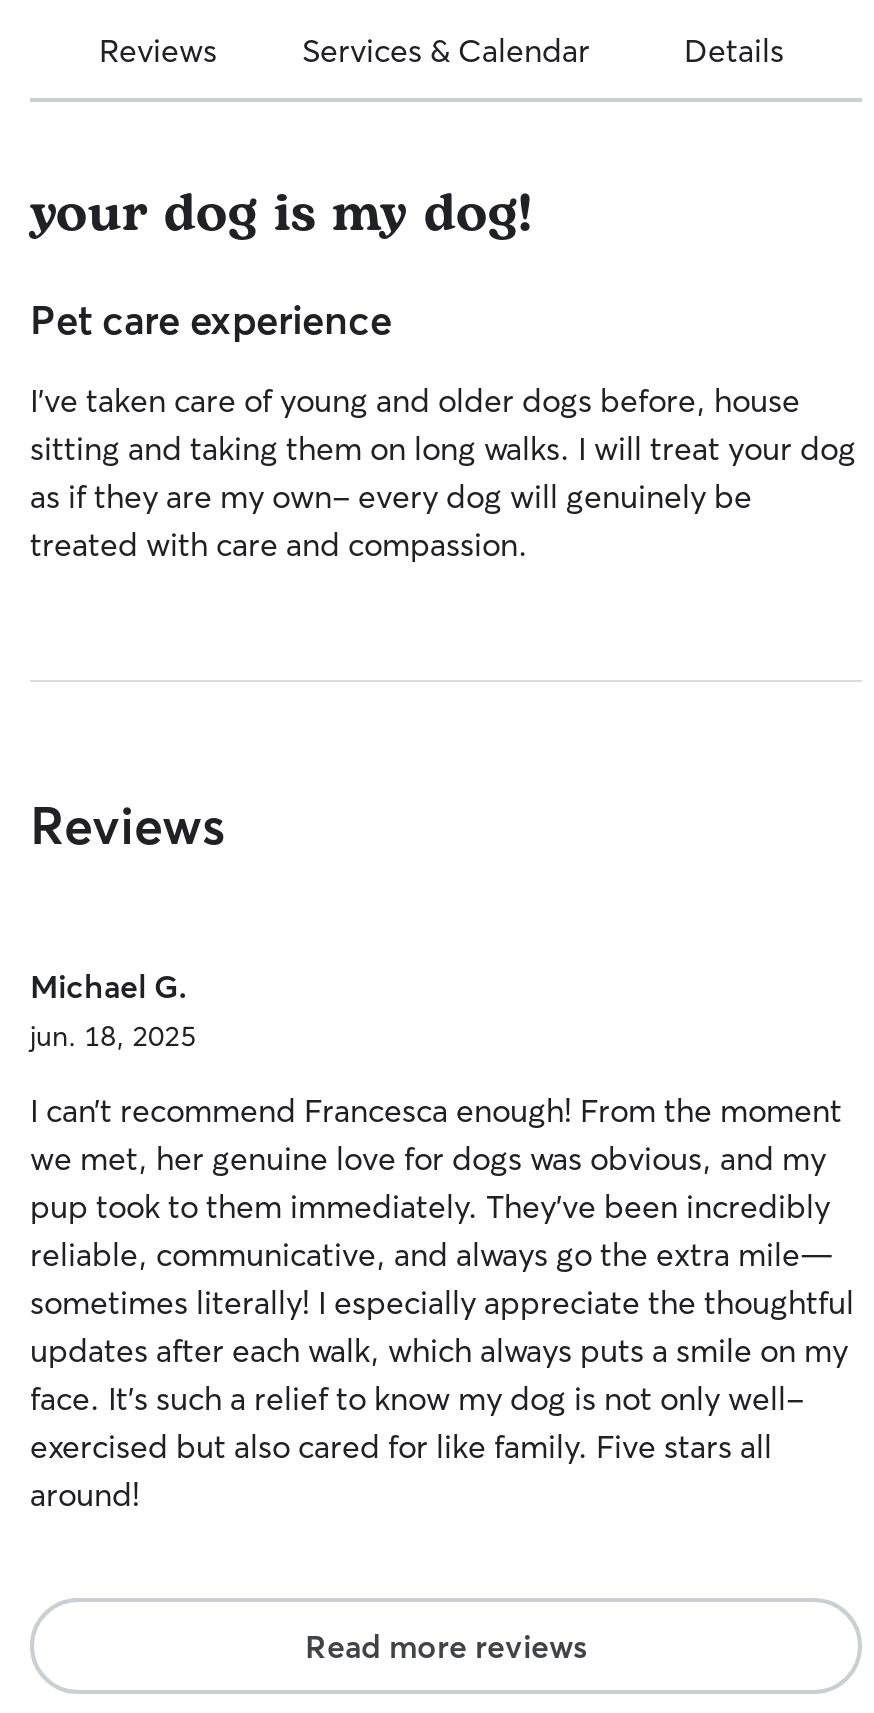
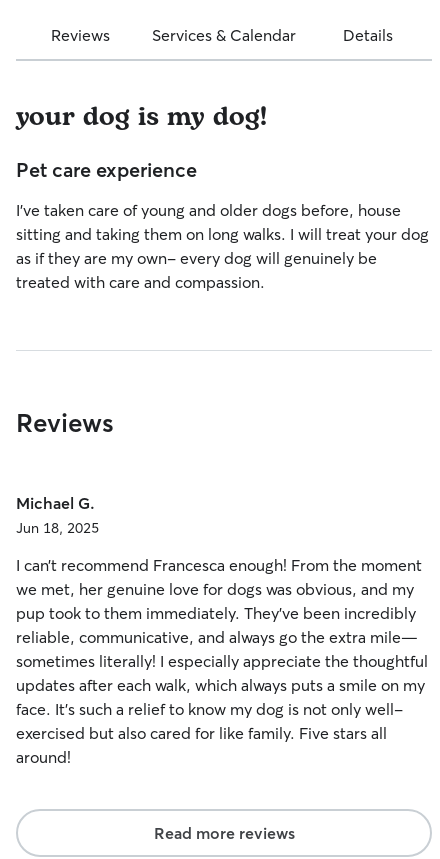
- jun. 18, 2025
+ Jun 18, 2025
